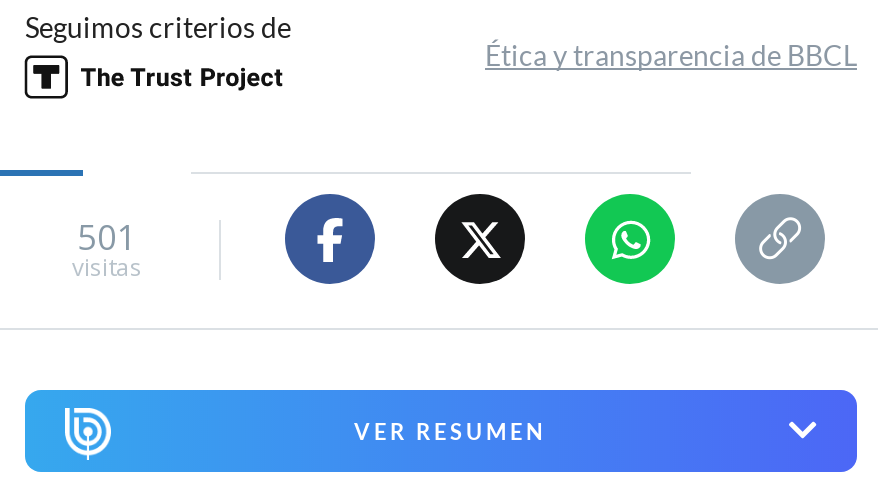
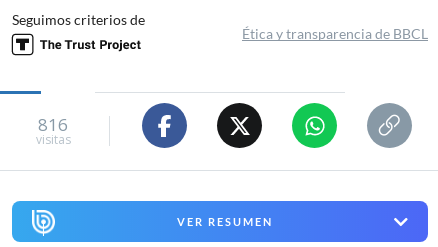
- 501
+ 816
